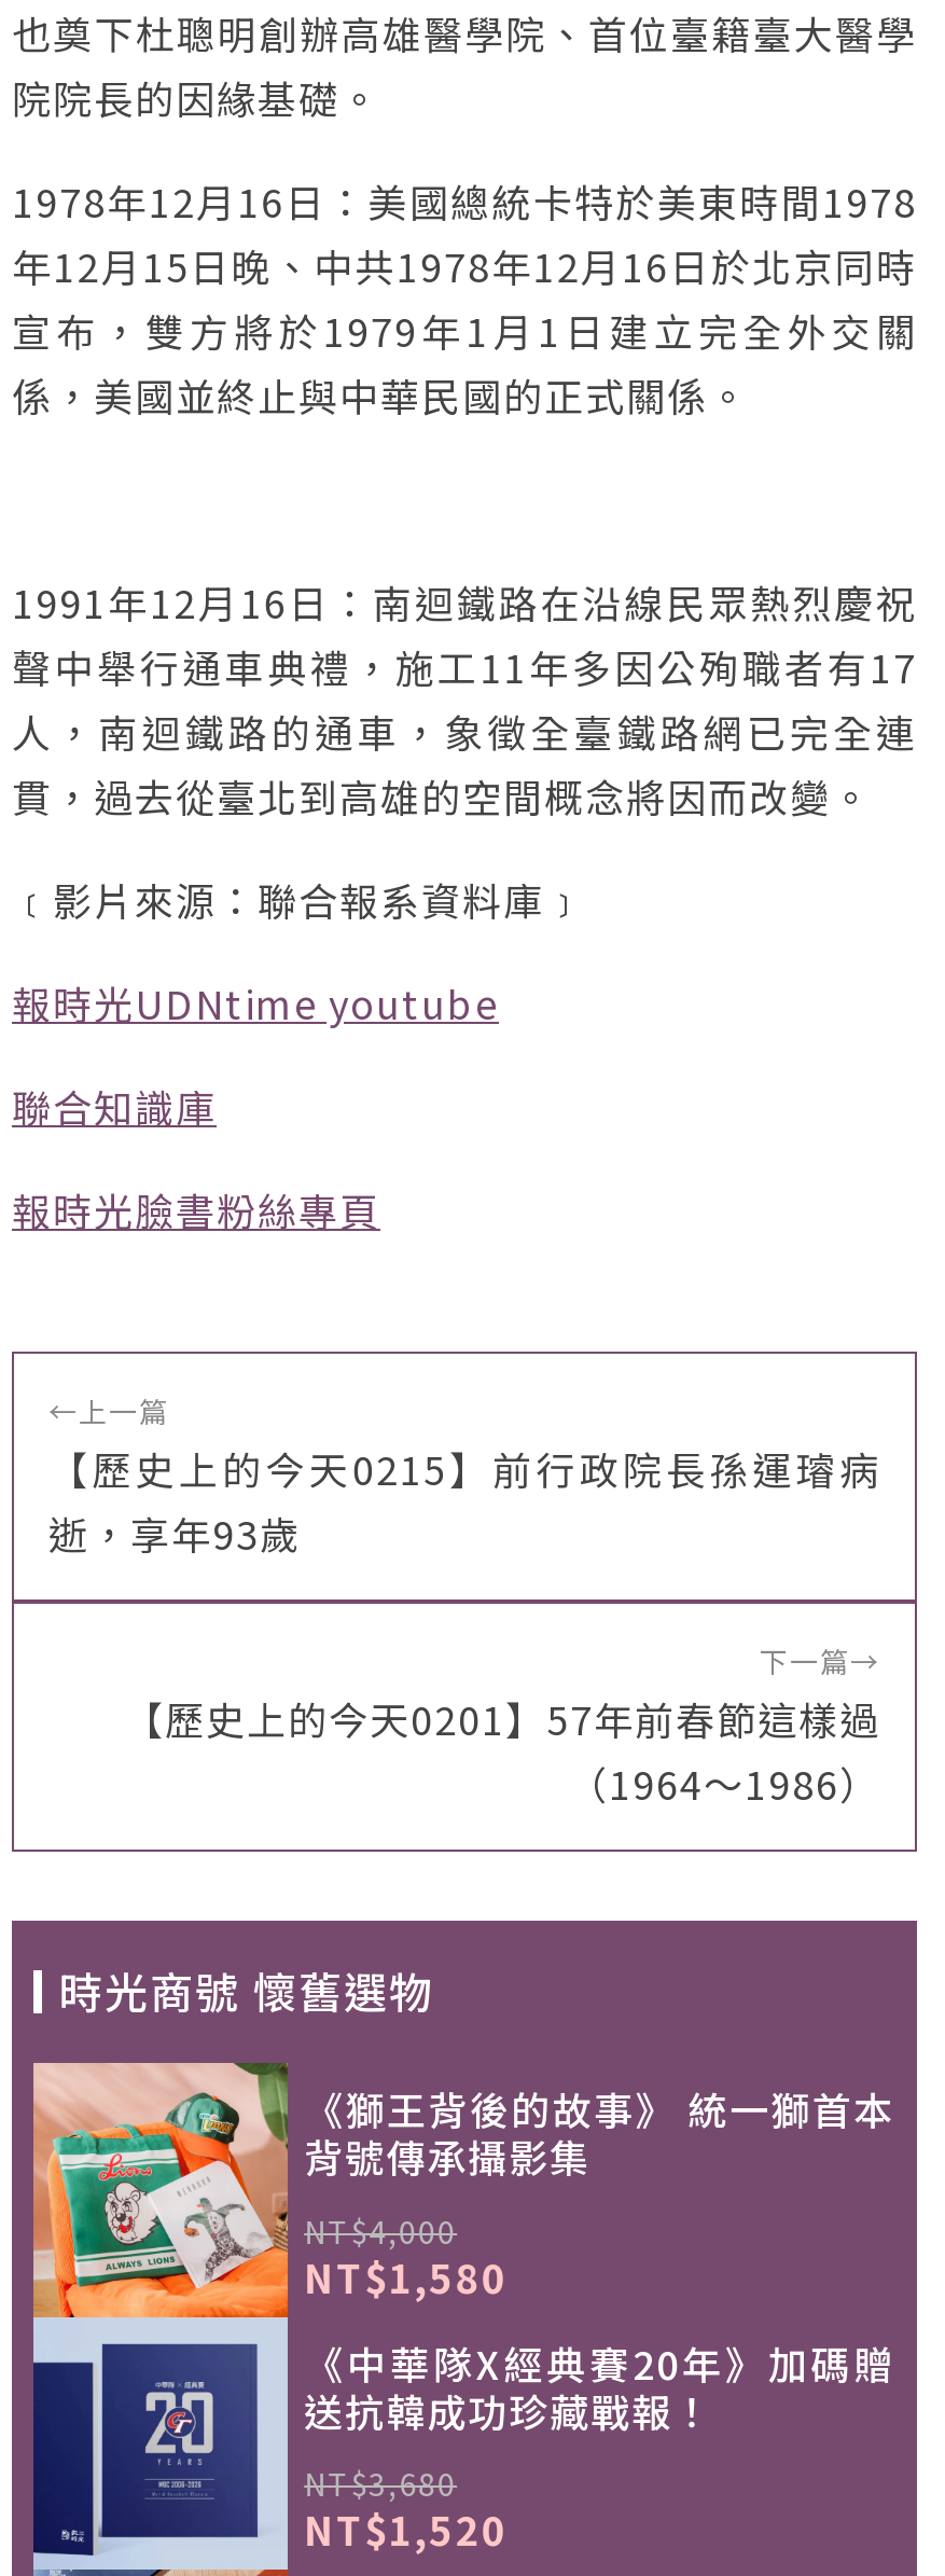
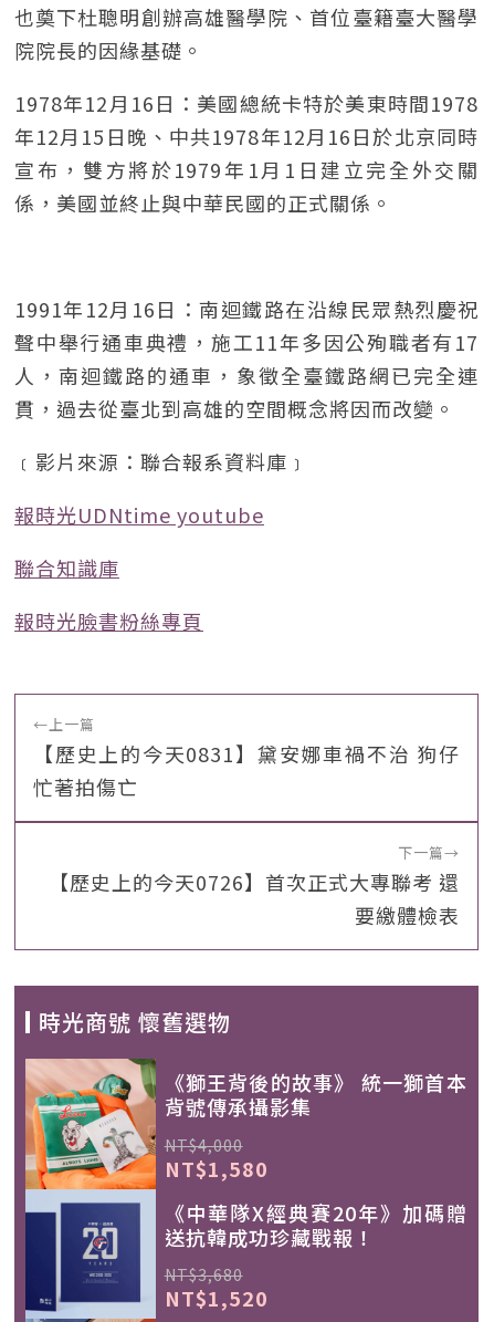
- 【歷史上的今天0215】前行政院長孫運璿病
- 逝，享年93歲
+ 【歷史上的今天0831】黛安娜車禍不治 狗仔
+ 忙著拍傷亡

- 【歷史上的今天0201】57年前春節這樣過
- （1964～1986）
+ 【歷史上的今天0726】首次正式大專聯考 還
+ 要繳體檢表
